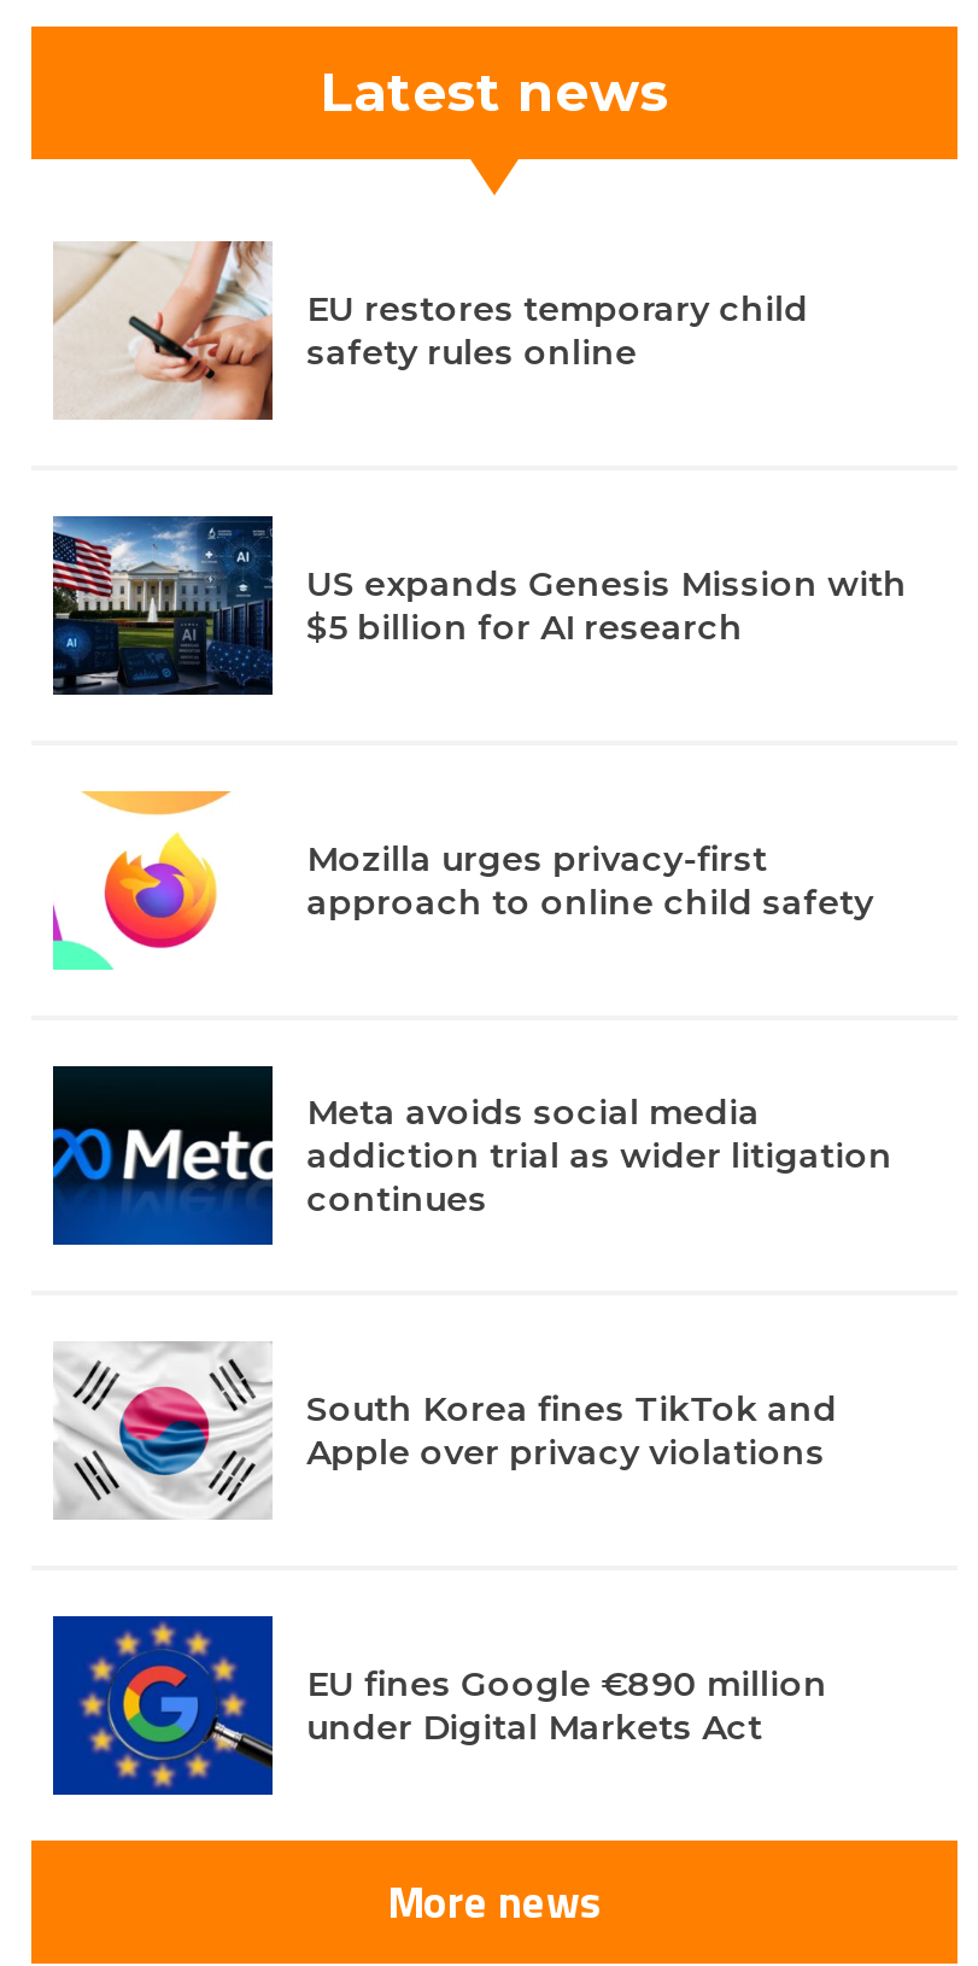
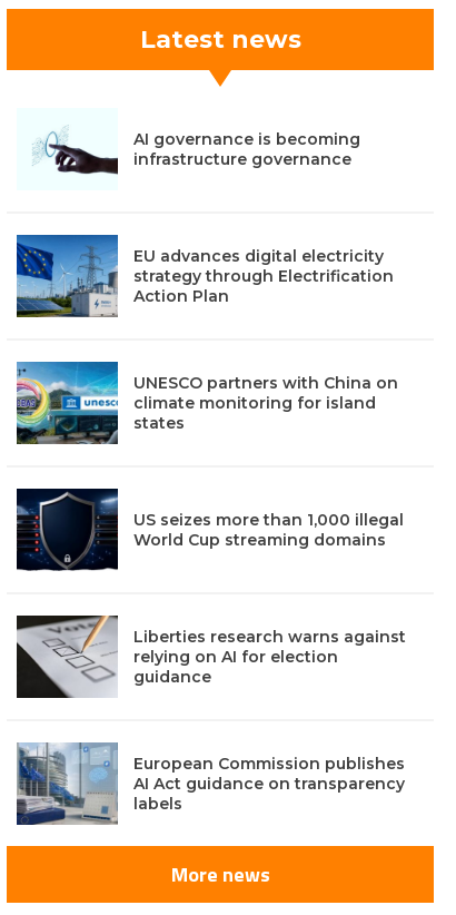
- [image]
- EU restores temporary child
- safety rules online
+ [image]
+ AI governance is becoming
+ infrastructure governance

- [image]
- US expands Genesis Mission with
- $5 billion for AI research
+ [image]
+ EU advances digital electricity
+ strategy through Electrification
+ Action Plan

- [image]
- Mozilla urges privacy-first
- approach to online child safety
+ [image]
+ UNESCO partners with China on
+ climate monitoring for island
+ states

- [image]
- Meta avoids social media
- addiction trial as wider litigation
- continues
+ [image]
+ US seizes more than 1,000 illegal
+ World Cup streaming domains

- [image]
- South Korea fines TikTok and
- Apple over privacy violations
+ [image]
+ Liberties research warns against
+ relying on AI for election
+ guidance

- [image]
- EU fines Google €890 million
- under Digital Markets Act
+ [image]
+ European Commission publishes
+ AI Act guidance on transparency
+ labels
